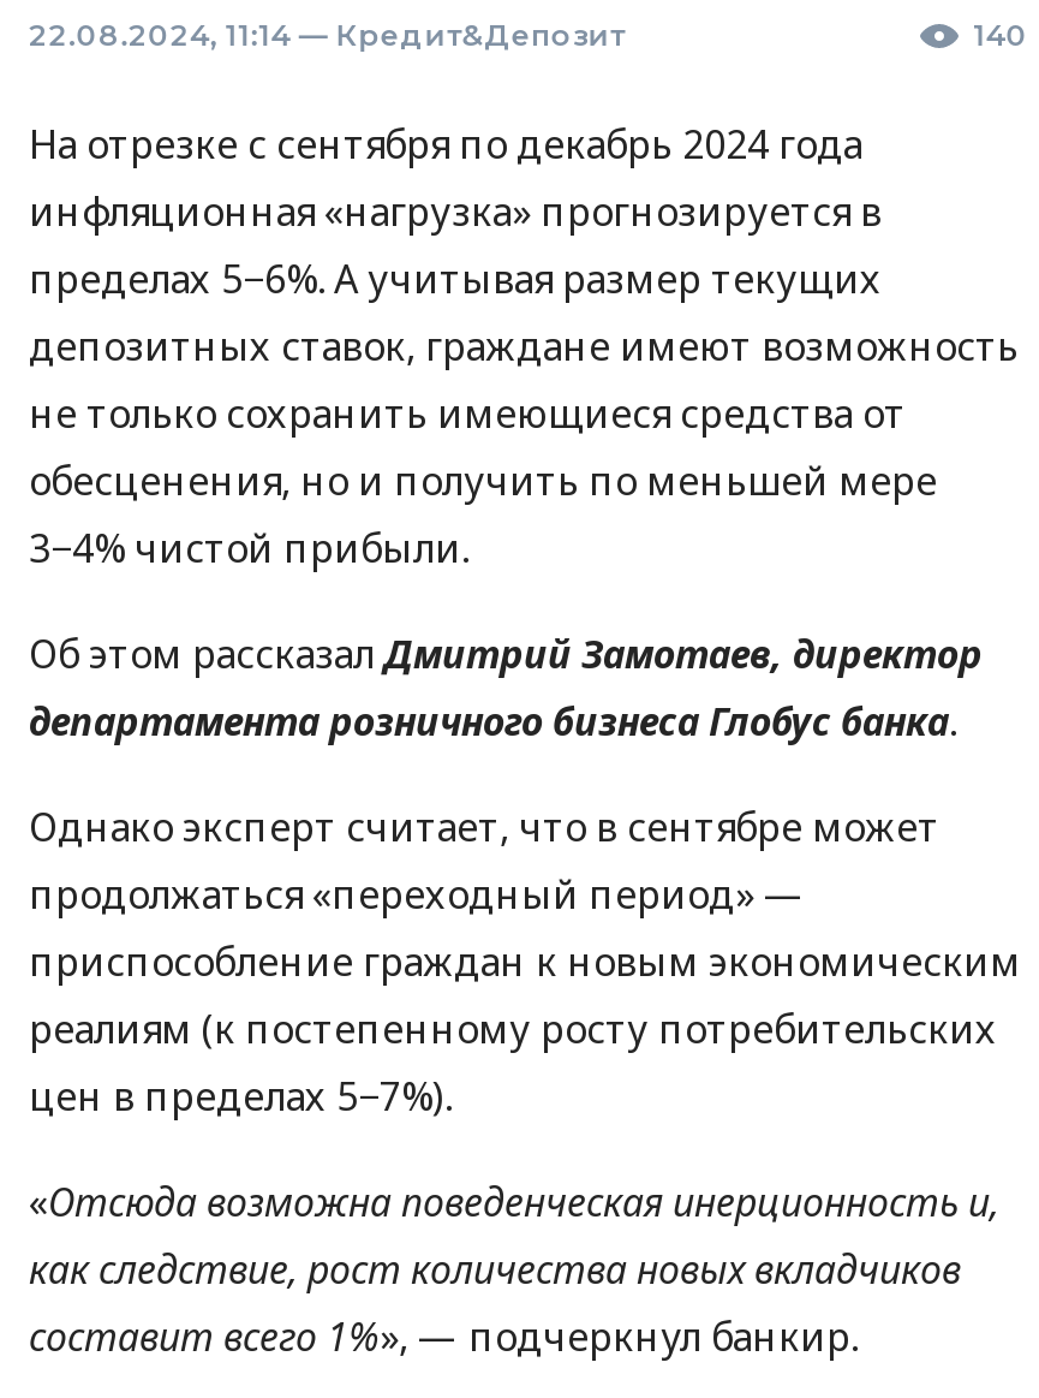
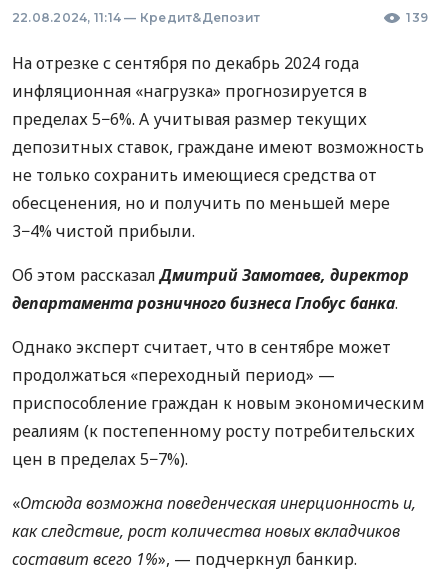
- 140
+ 139
